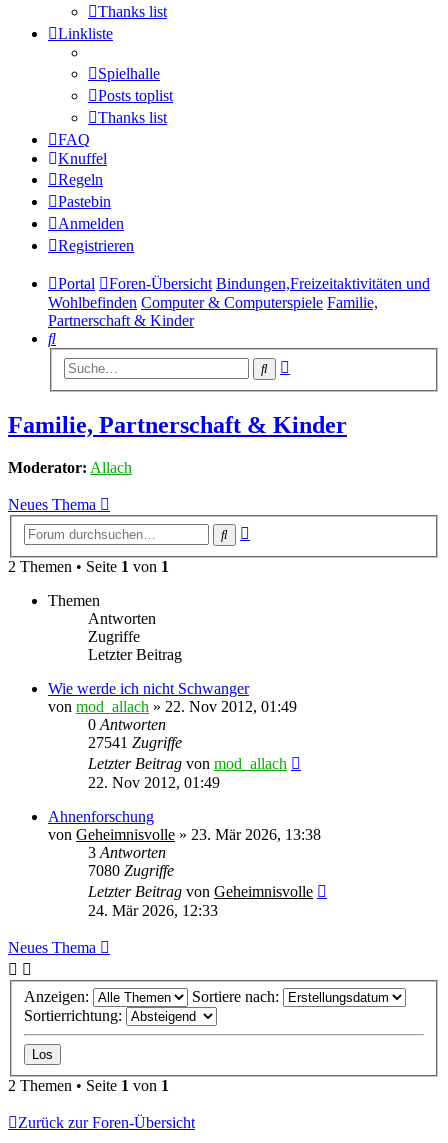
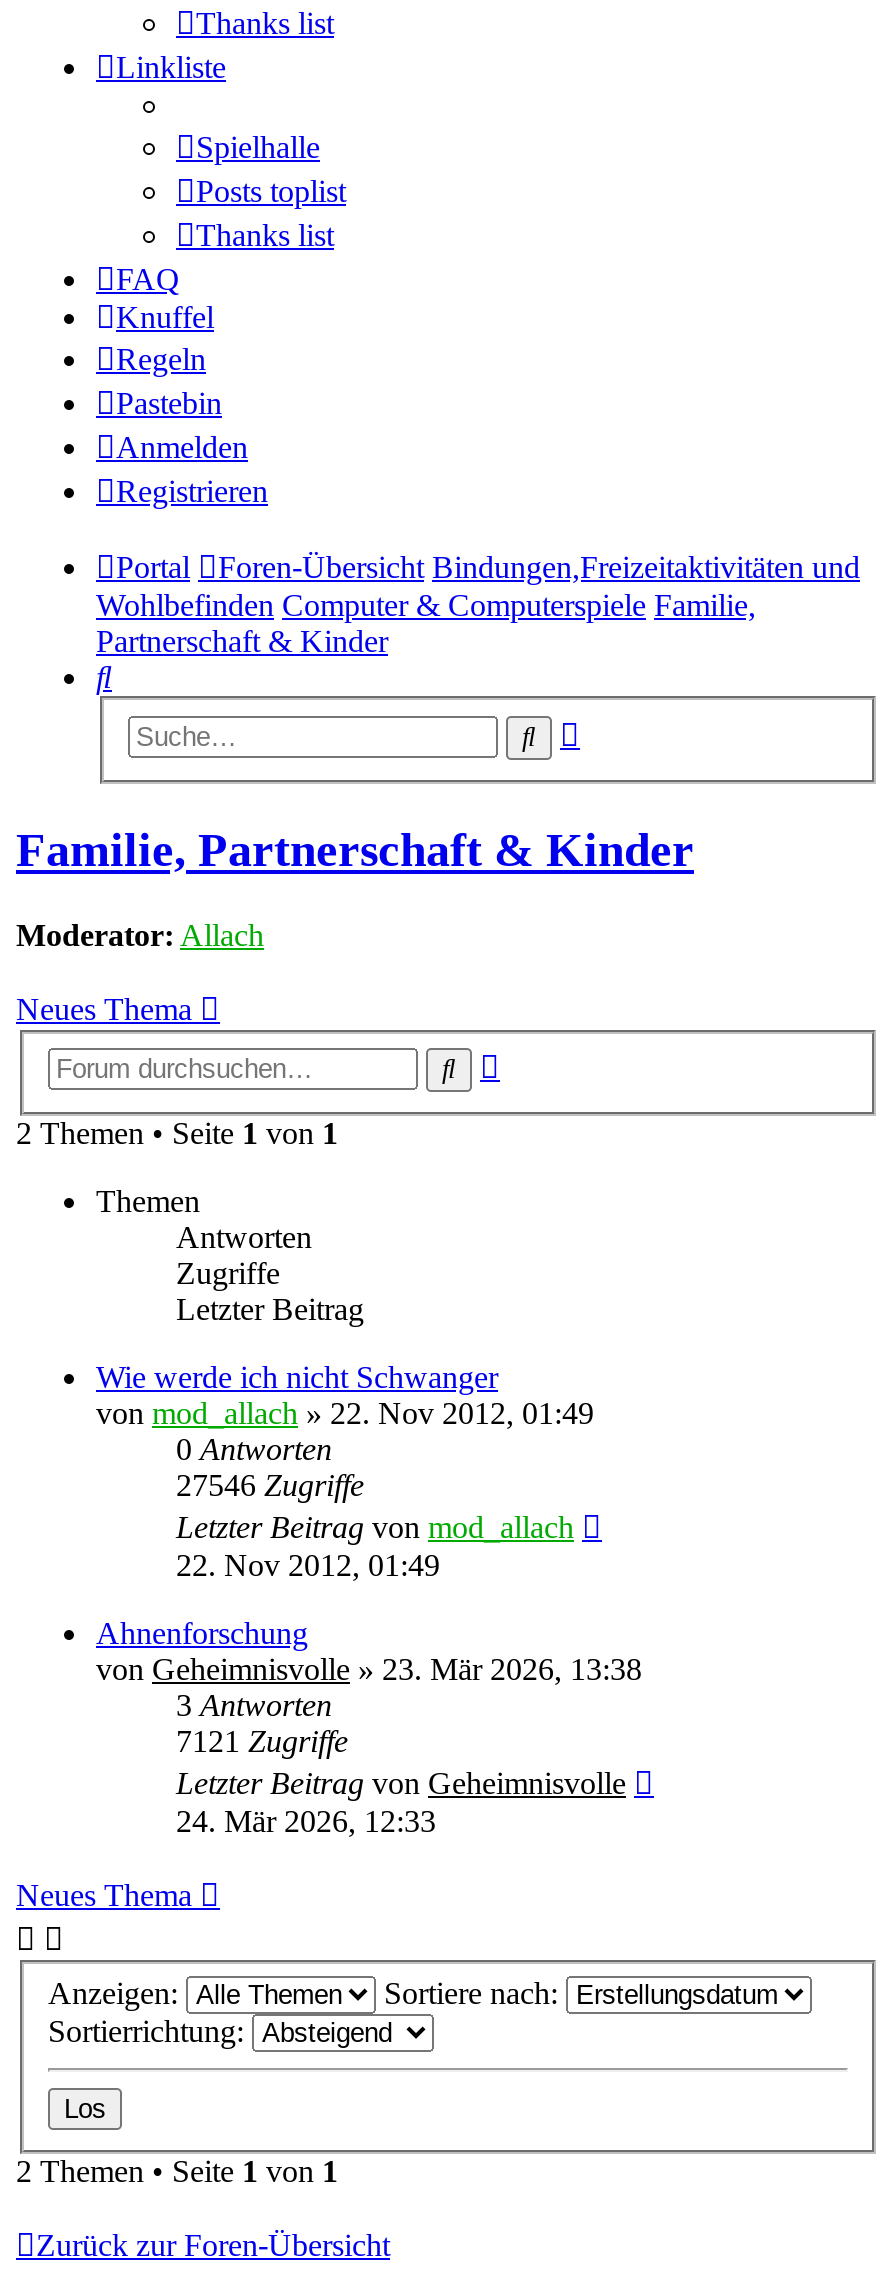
- 27541 Zugriffe
+ 27546 Zugriffe

- 7080 Zugriffe
+ 7121 Zugriffe
